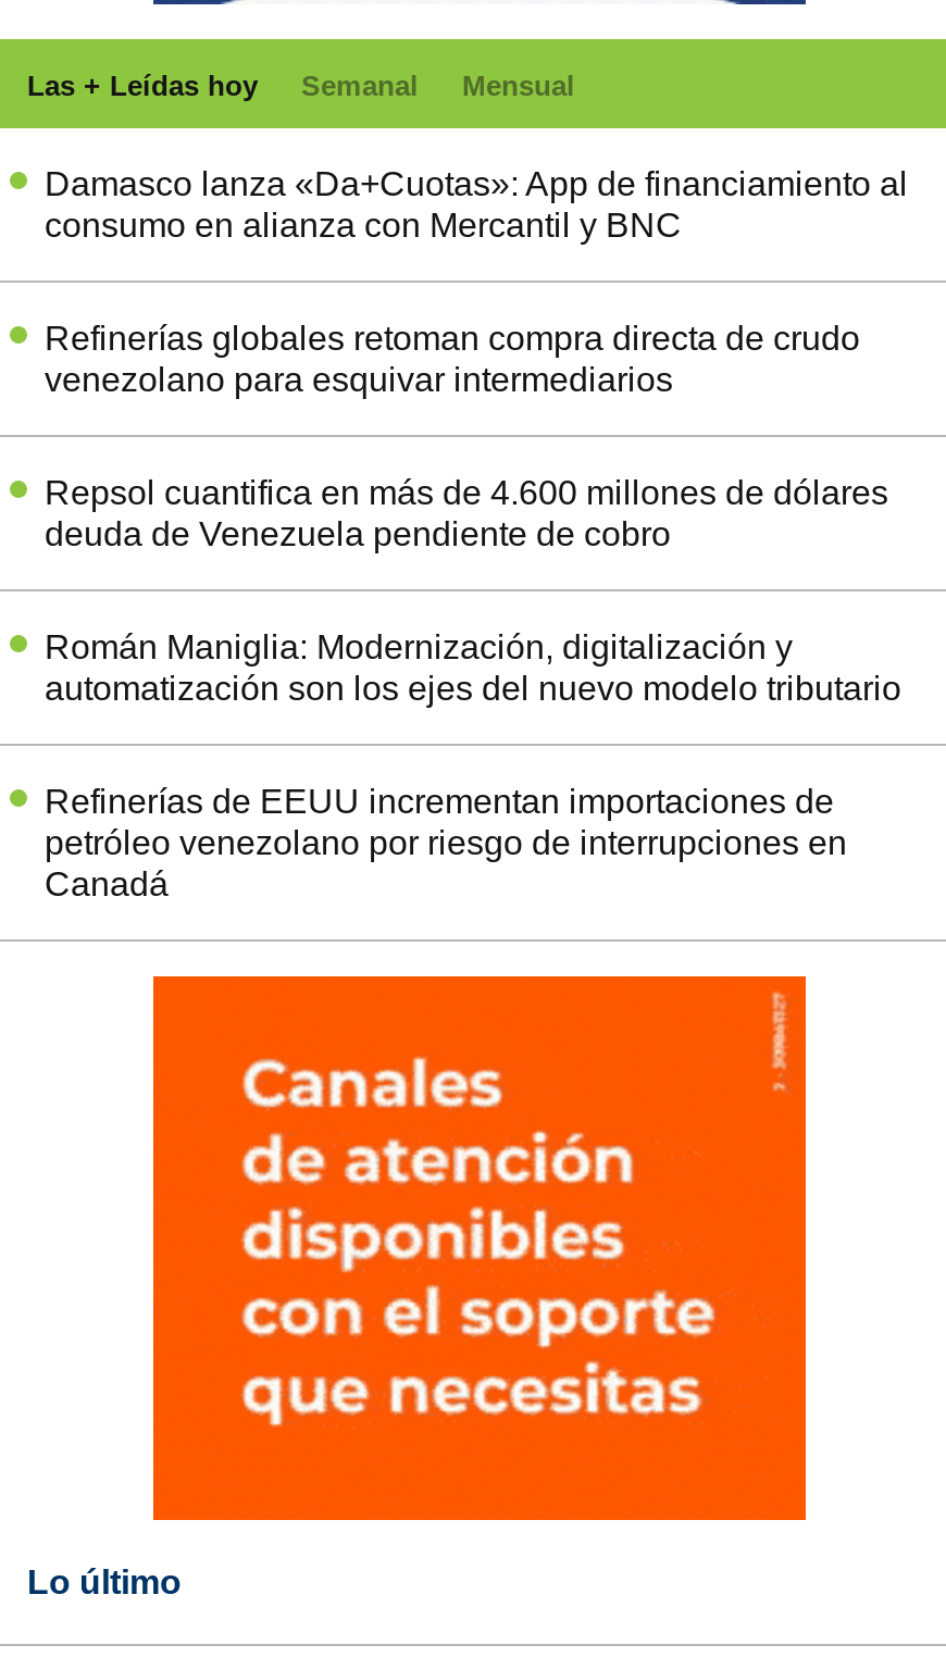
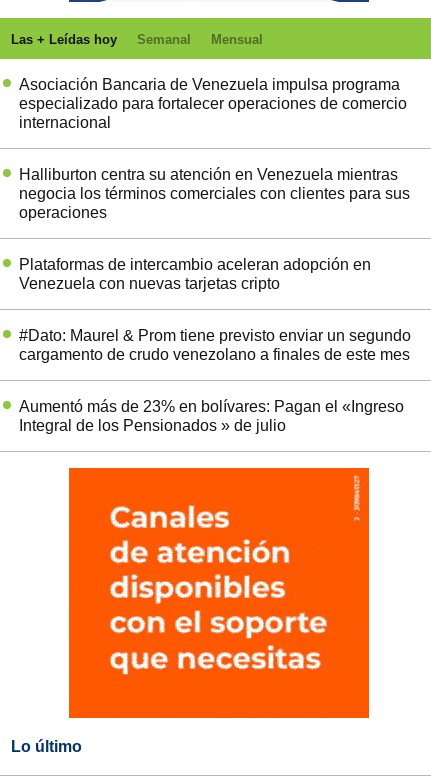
- Damasco lanza «Da+Cuotas»: App de financiamiento al
- consumo en alianza con Mercantil y BNC
+ Asociación Bancaria de Venezuela impulsa programa
+ especializado para fortalecer operaciones de comercio
+ internacional

- Refinerías globales retoman compra directa de crudo
- venezolano para esquivar intermediarios
+ Halliburton centra su atención en Venezuela mientras
+ negocia los términos comerciales con clientes para sus
+ operaciones

- Repsol cuantifica en más de 4.600 millones de dólares
- deuda de Venezuela pendiente de cobro
+ Plataformas de intercambio aceleran adopción en
+ Venezuela con nuevas tarjetas cripto

- Román Maniglia: Modernización, digitalización y
- automatización son los ejes del nuevo modelo tributario
+ #Dato: Maurel & Prom tiene previsto enviar un segundo
+ cargamento de crudo venezolano a finales de este mes

- Refinerías de EEUU incrementan importaciones de
- petróleo venezolano por riesgo de interrupciones en
- Canadá
+ Aumentó más de 23% en bolívares: Pagan el «Ingreso
+ Integral de los Pensionados » de julio
